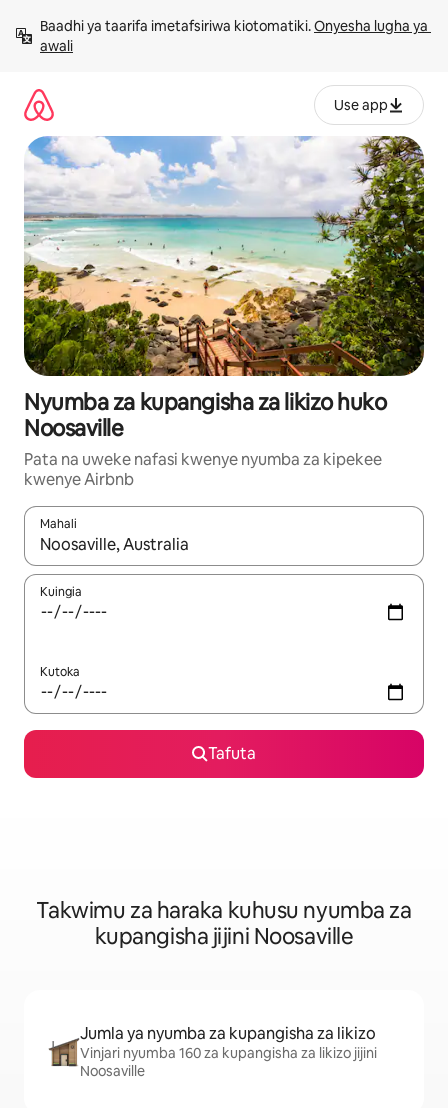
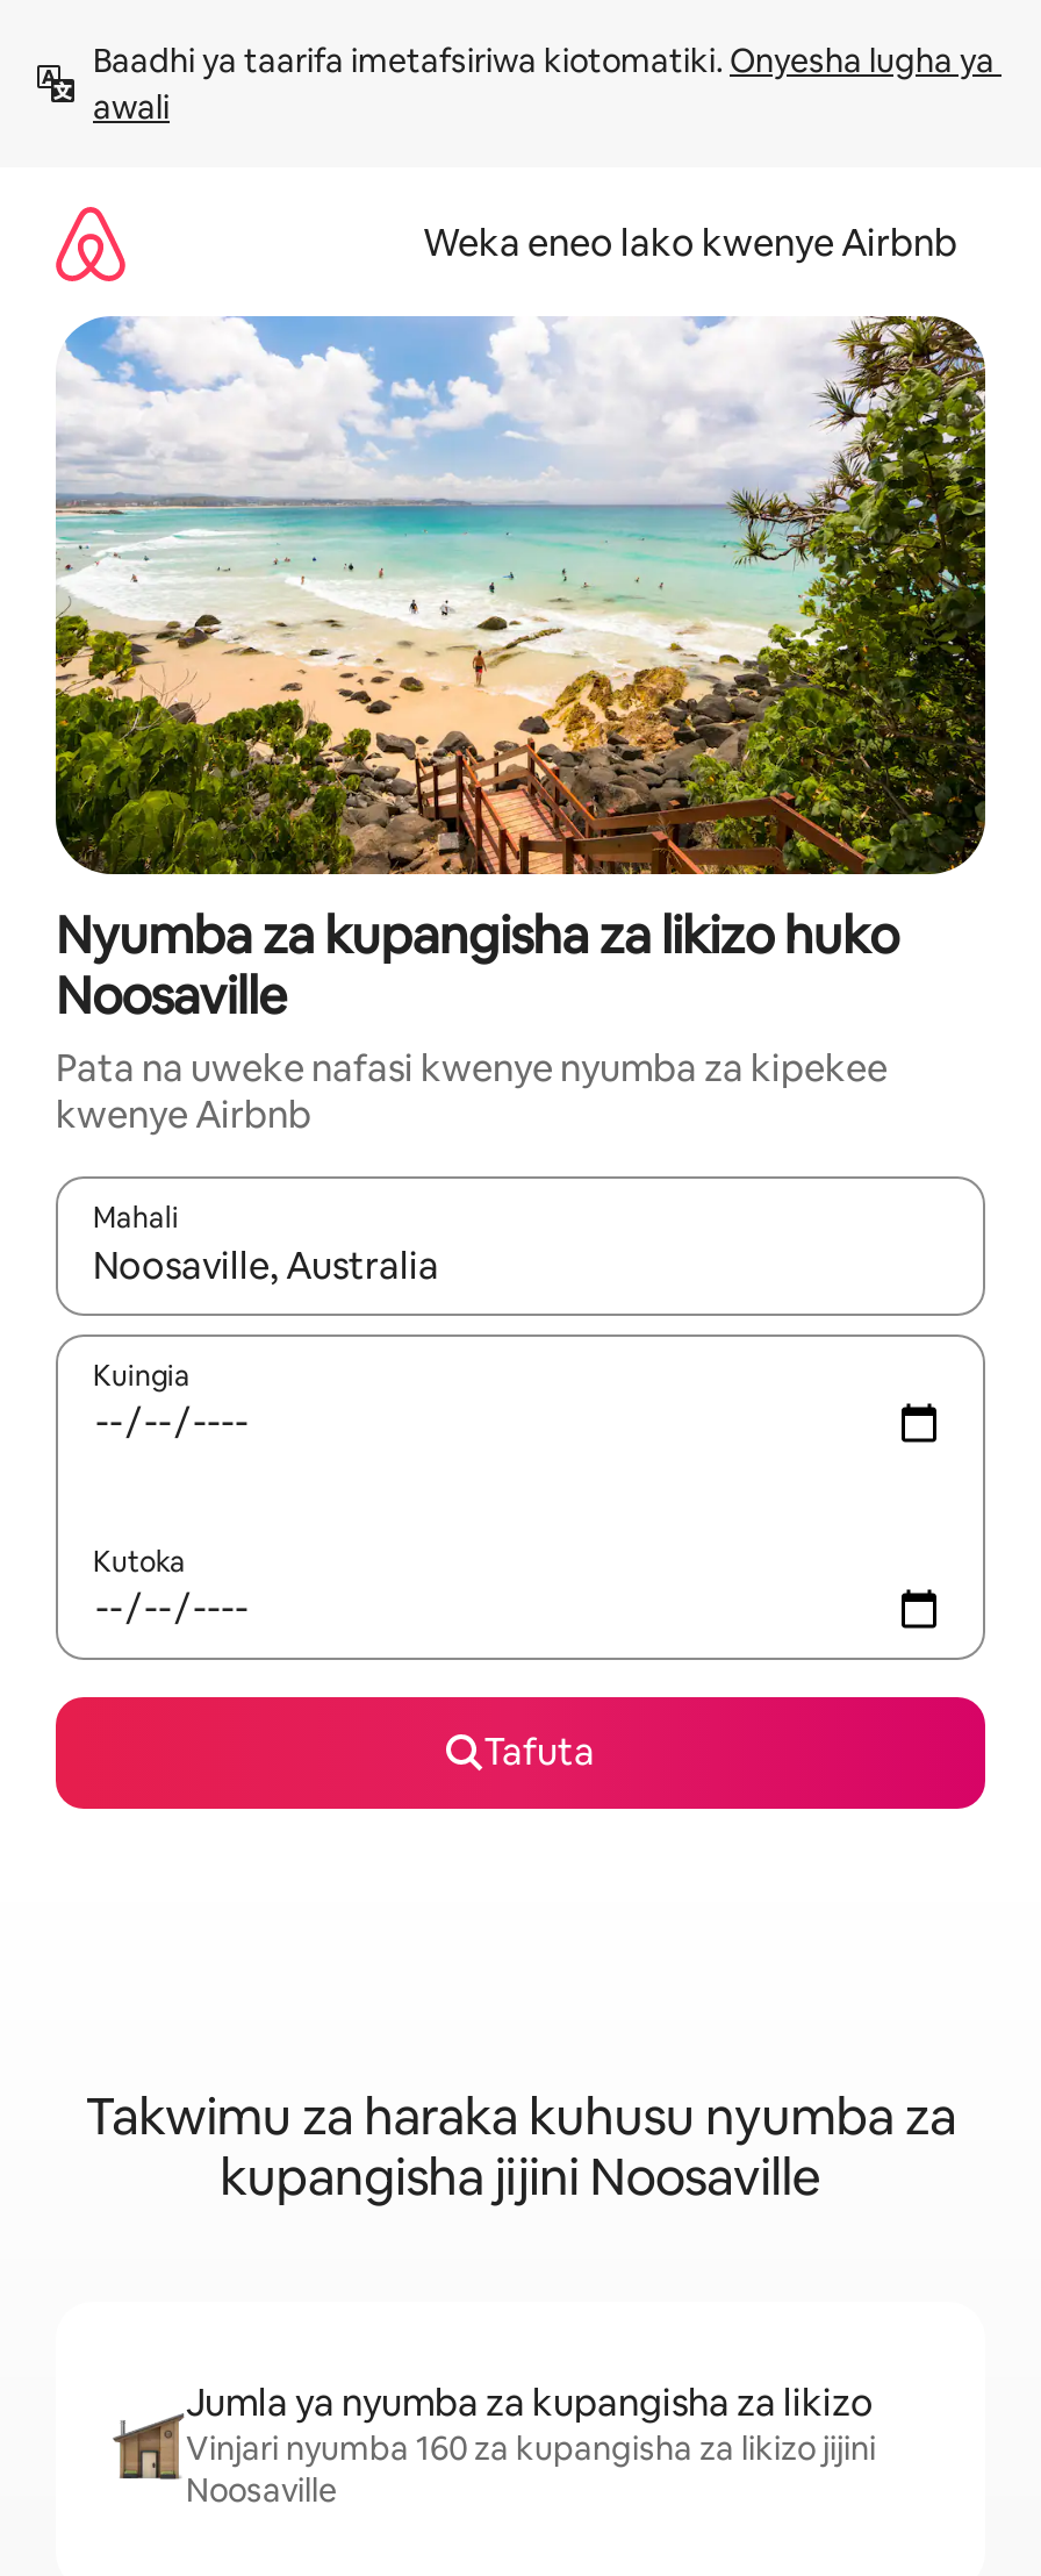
- Use app
+ Weka eneo lako kwenye Airbnb
